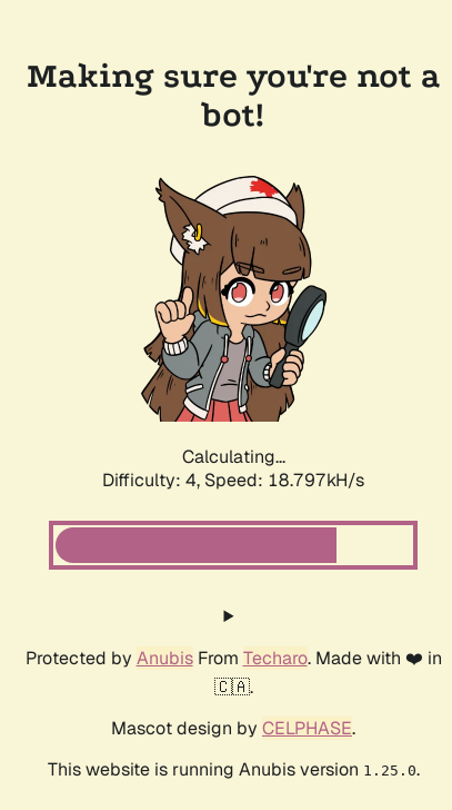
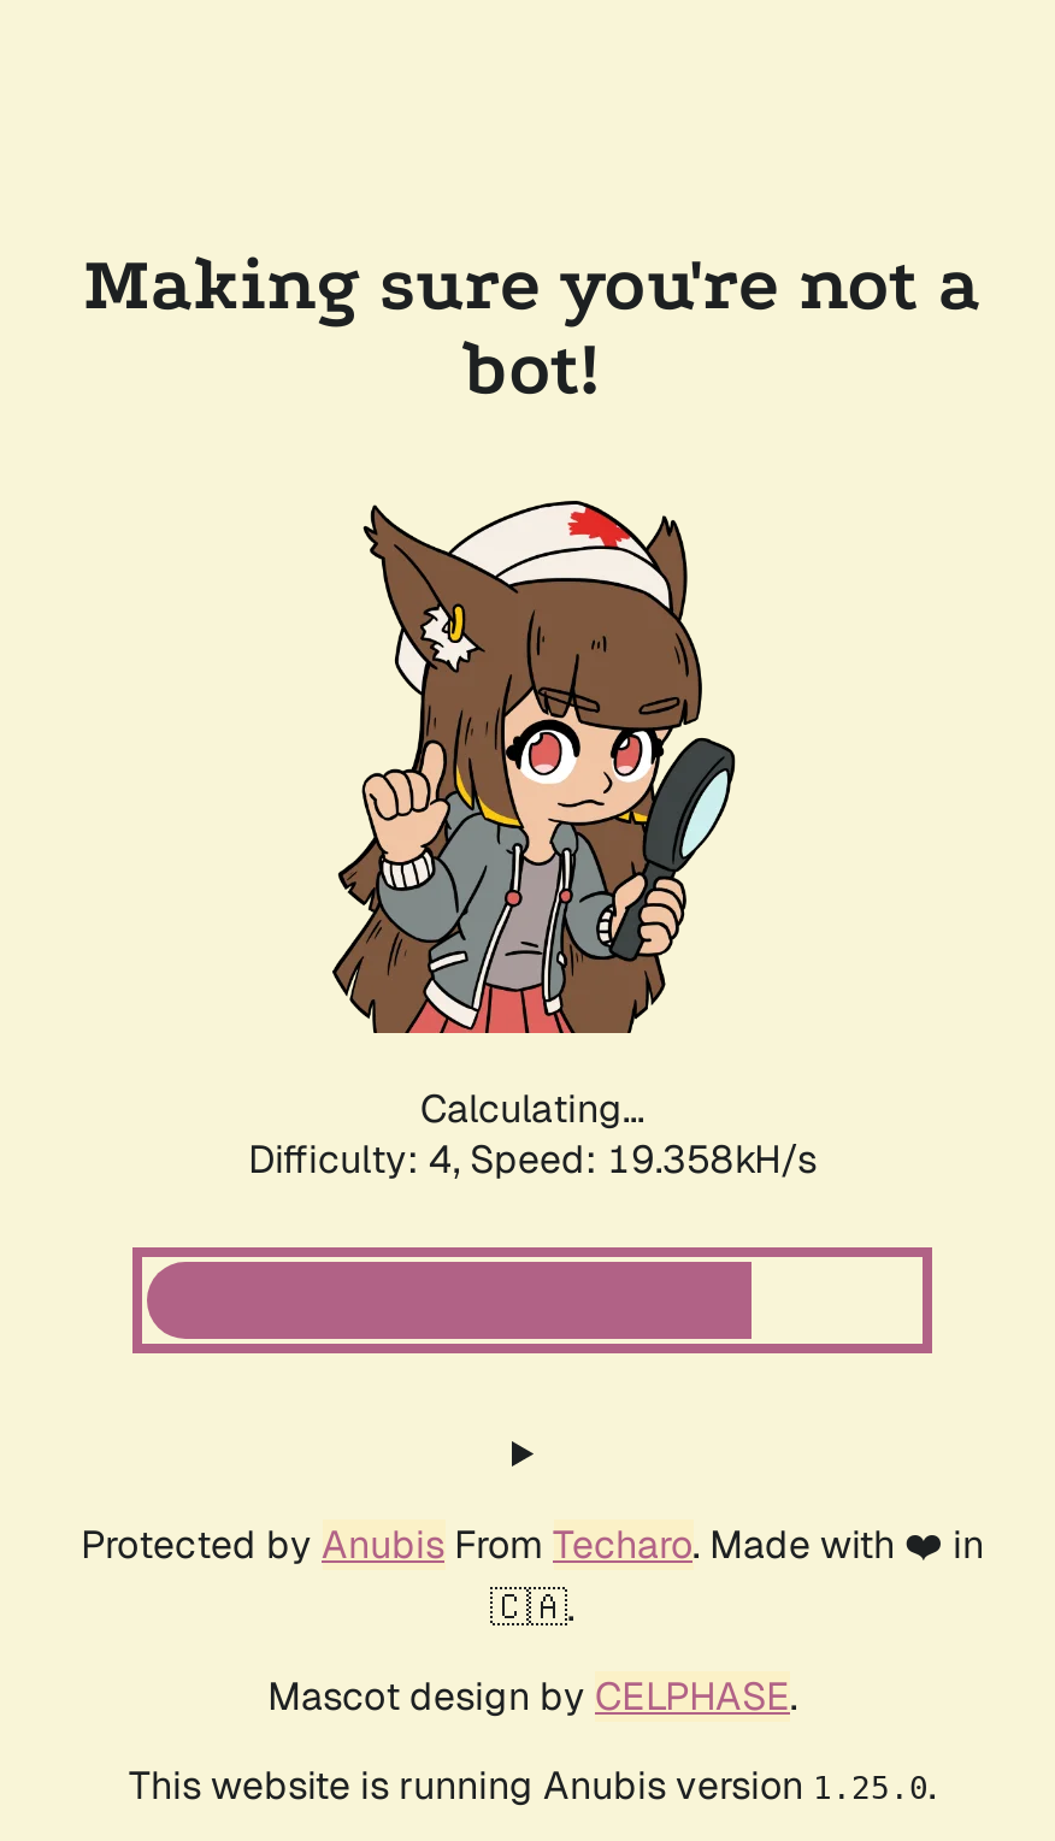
- Difficulty: 4, Speed: 18.797kH/s
+ Difficulty: 4, Speed: 19.358kH/s
